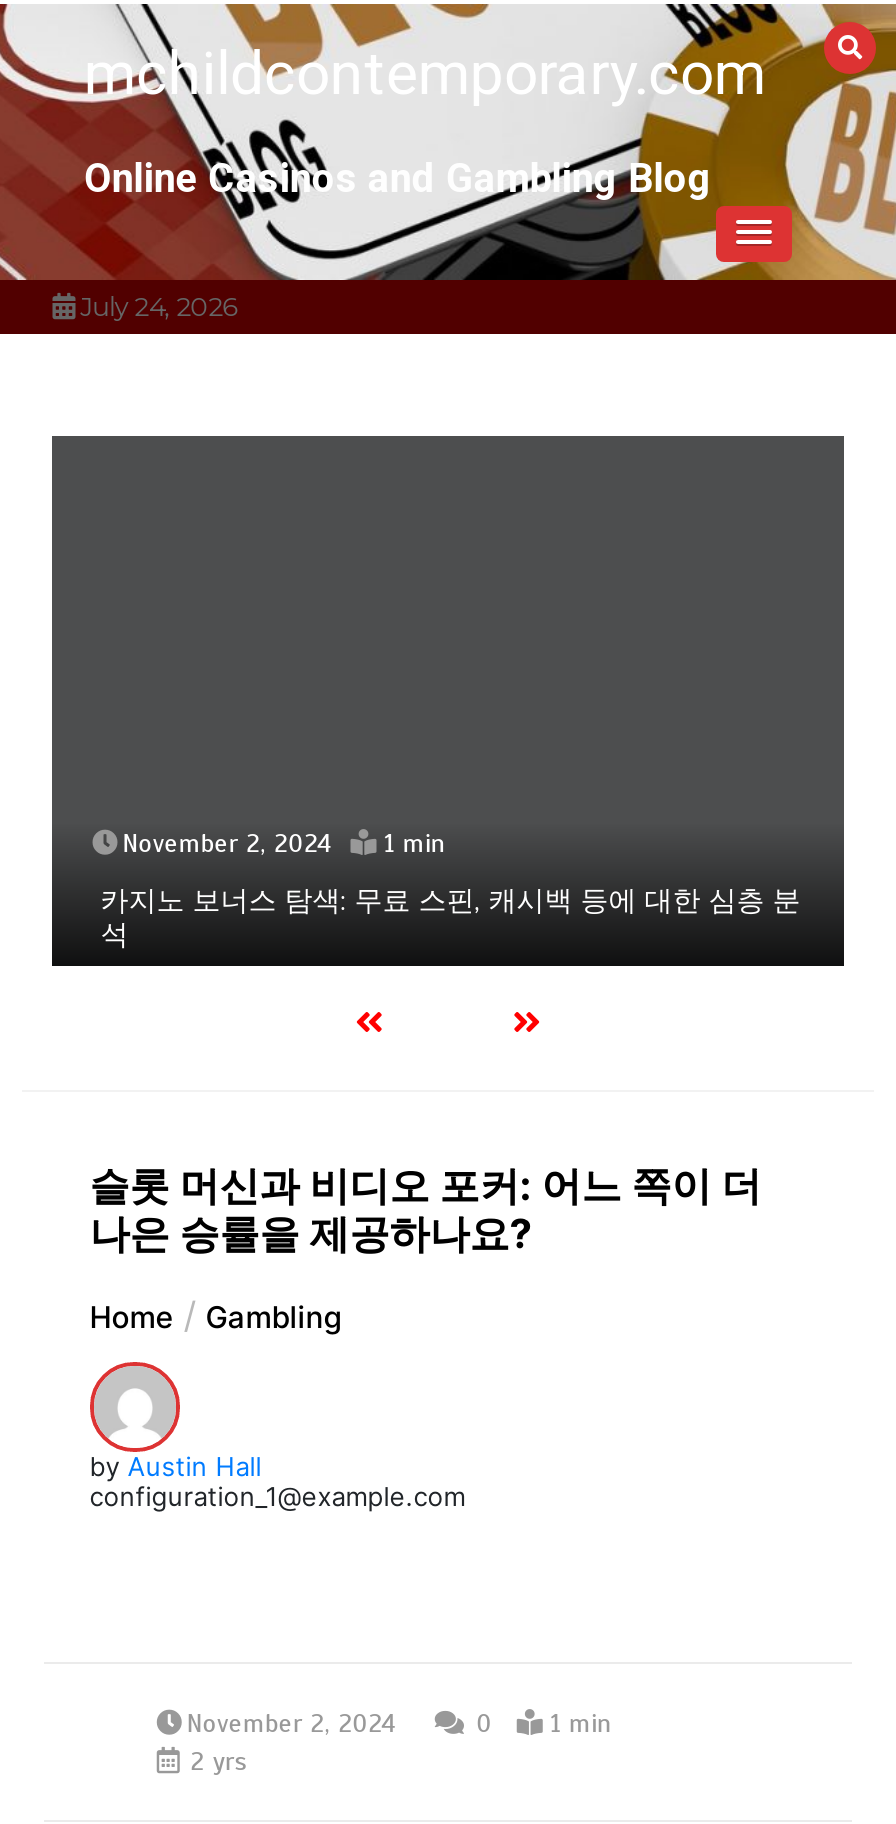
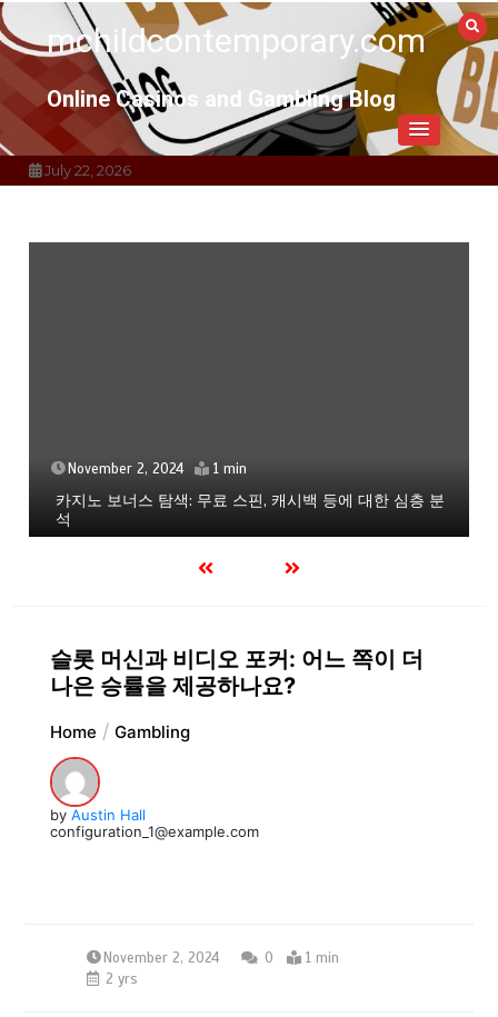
- July 24, 2026
+ July 22, 2026
